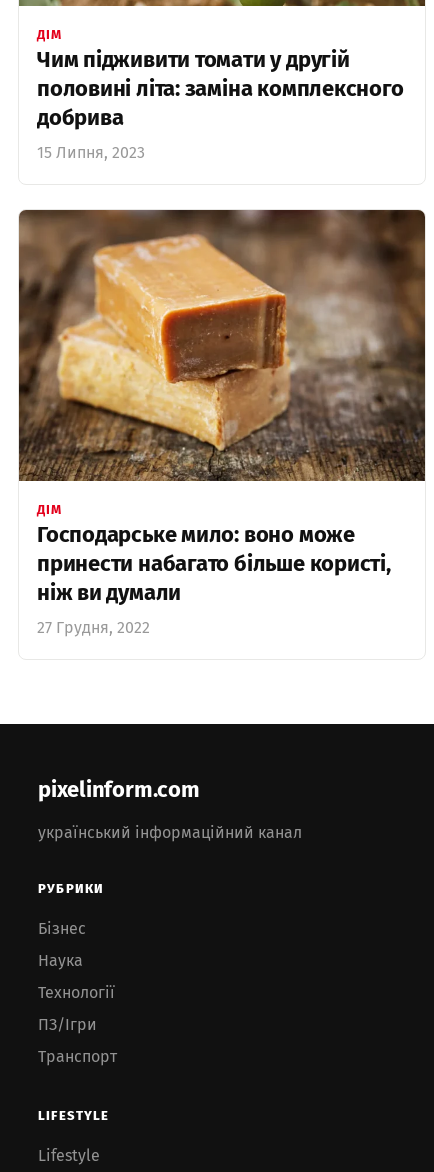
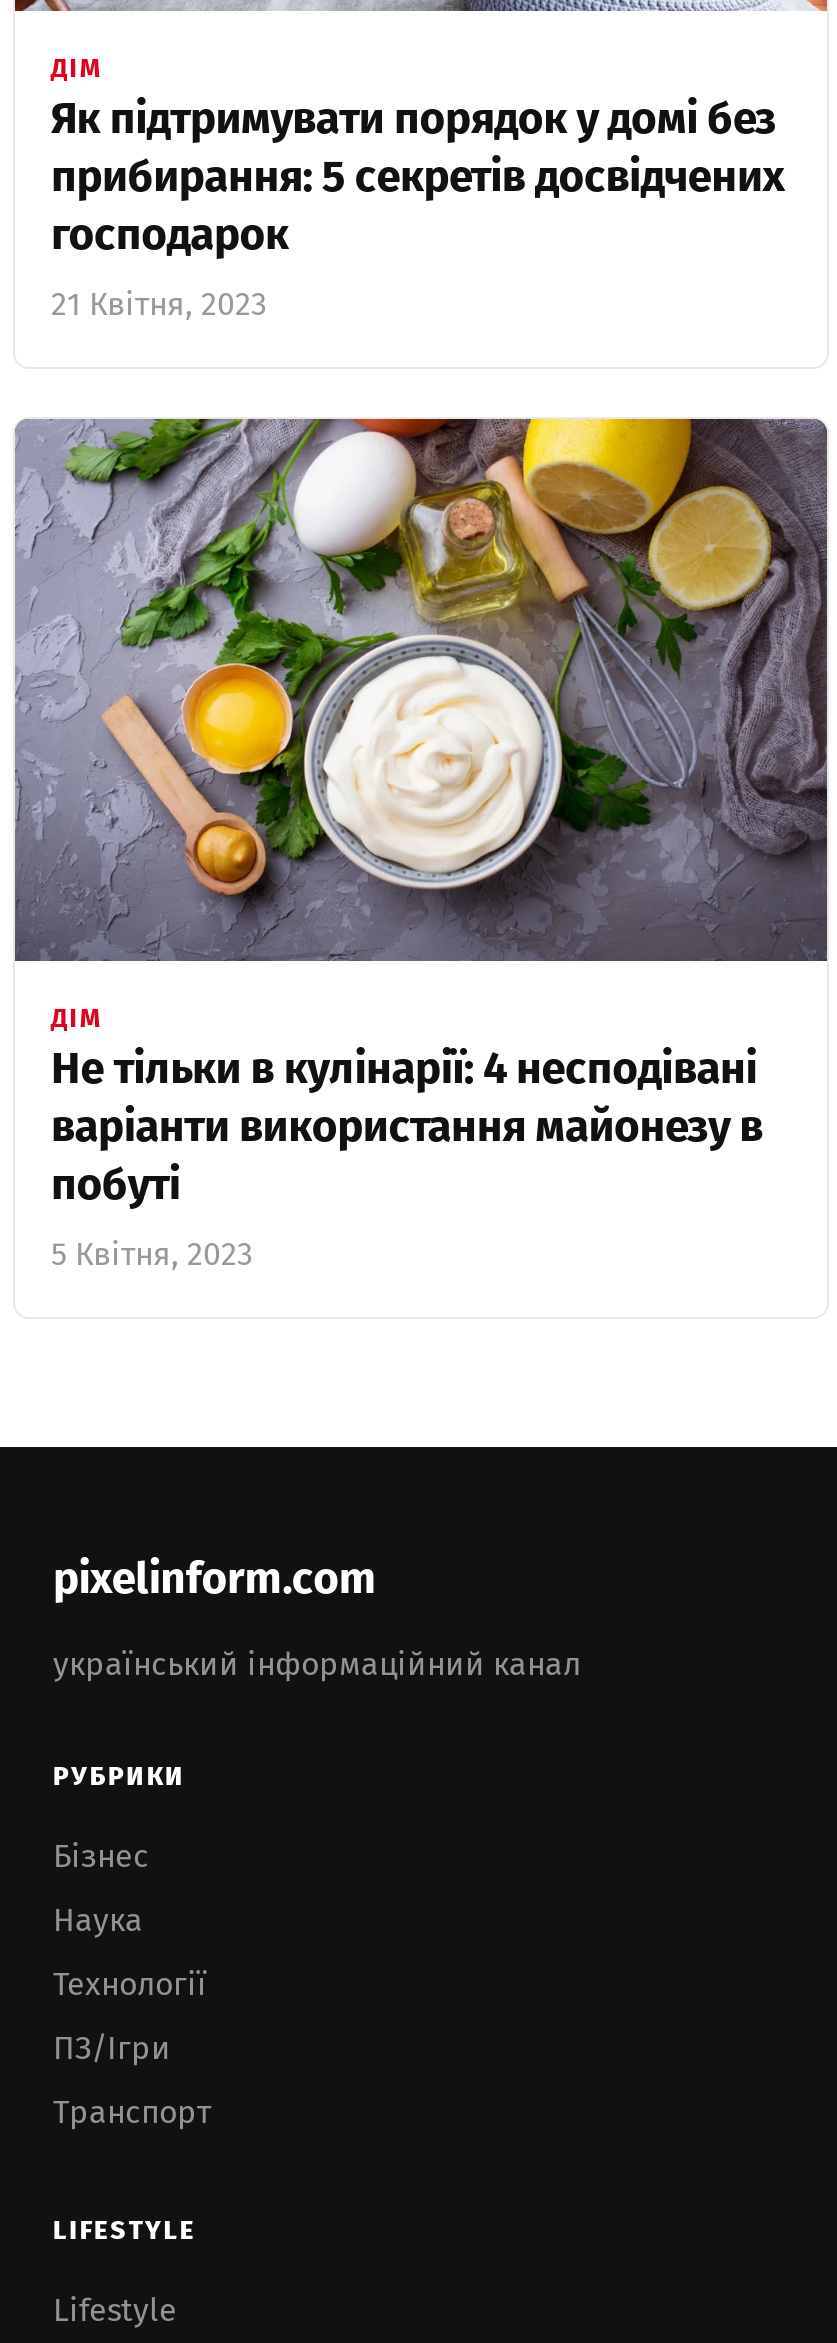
- Чим підживити томати у другій
- половині літа: заміна комплексного
- добрива
- 15 Липня, 2023
+ Як підтримувати порядок у домі без
+ прибирання: 5 секретів досвідчених
+ господарок
+ 21 Квітня, 2023

- [image]
- Господарське мило: воно може
- принести набагато більше користі,
- ніж ви думали
- 27 Грудня, 2022
+ [image]
+ Не тільки в кулінарії: 4 несподівані
+ варіанти використання майонезу в
+ побуті
+ 5 Квітня, 2023
